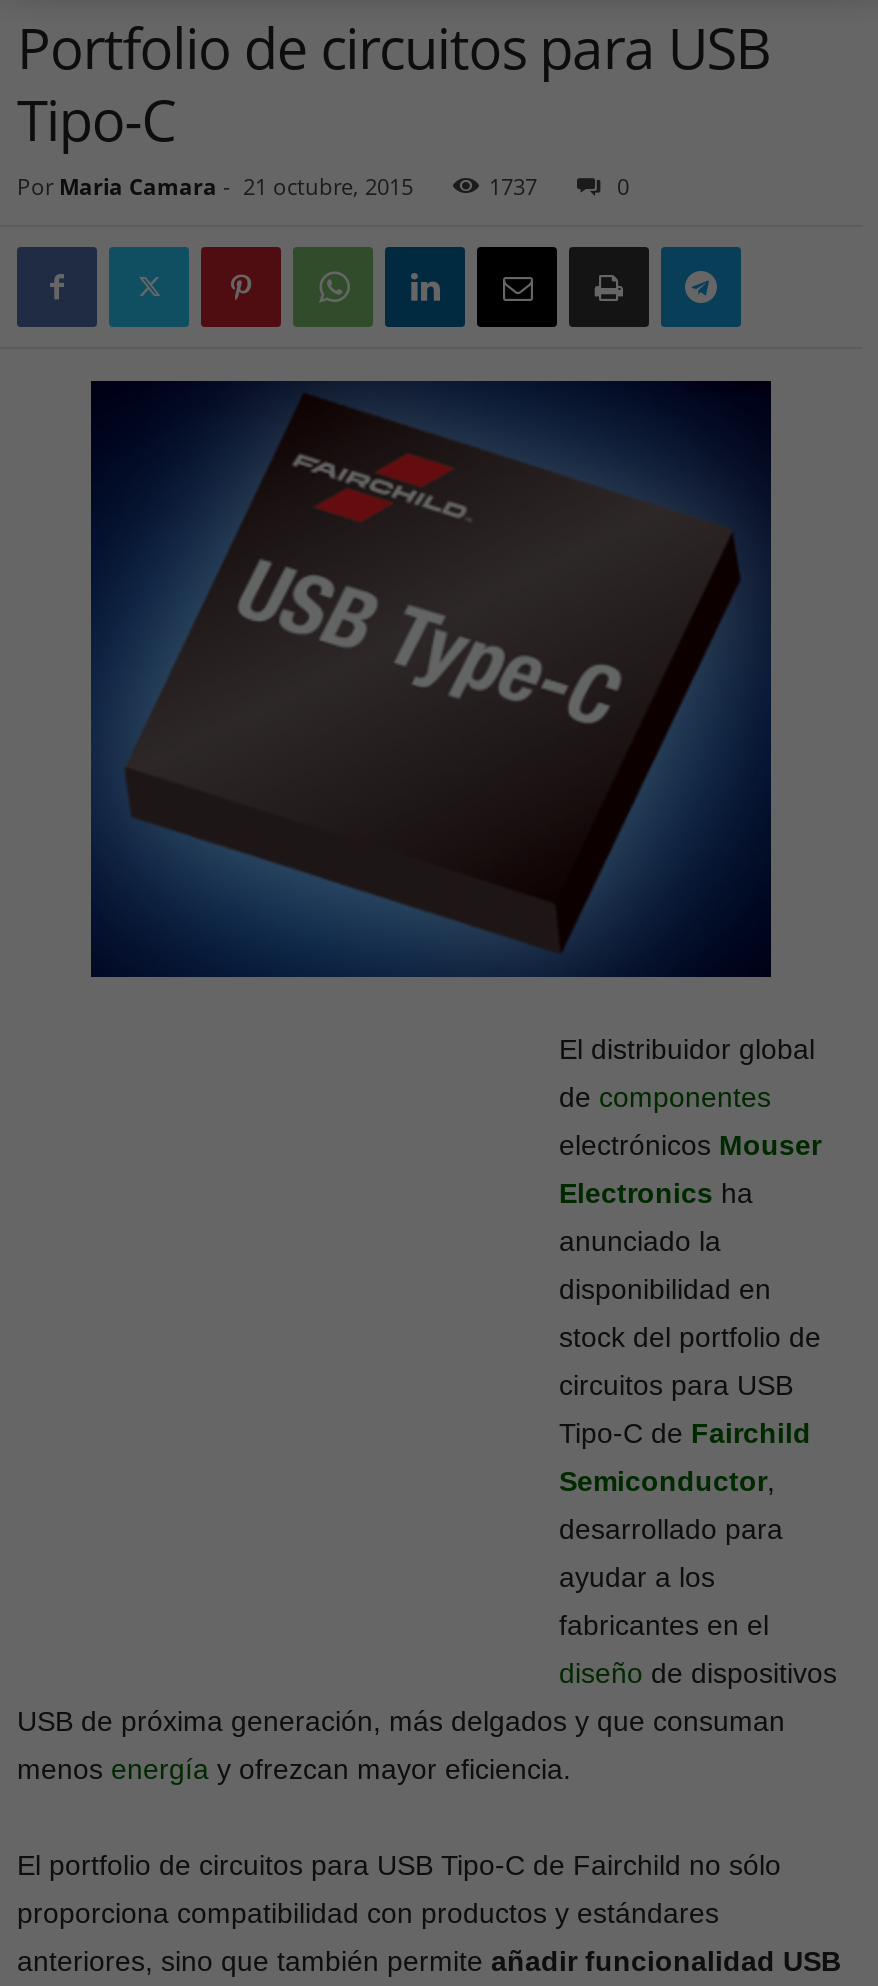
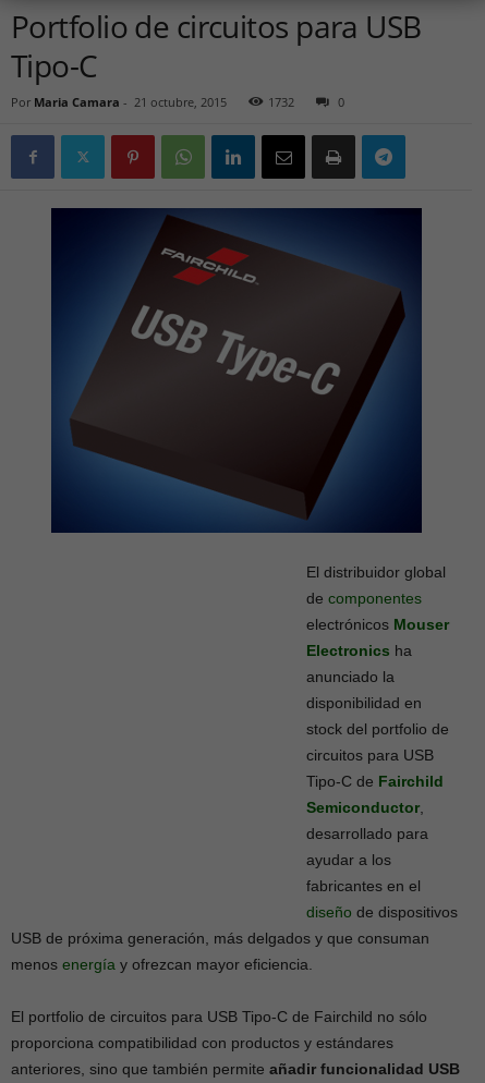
- 1737
+ 1732
